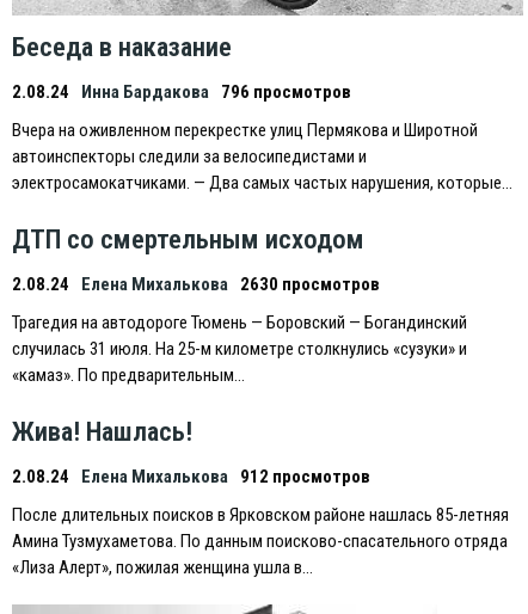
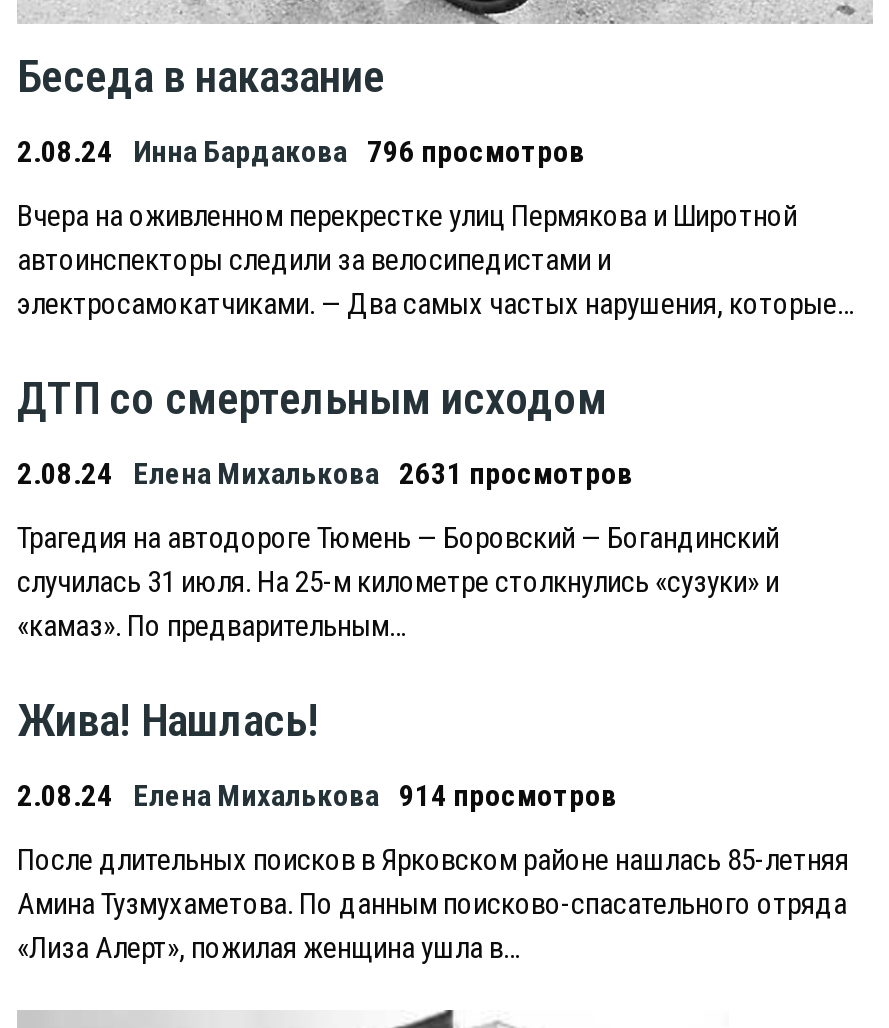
- 2.08.24 Елена Михалькова 2630 просмотров
+ 2.08.24 Елена Михалькова 2631 просмотров

- 2.08.24 Елена Михалькова 912 просмотров
+ 2.08.24 Елена Михалькова 914 просмотров
